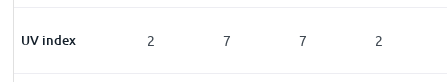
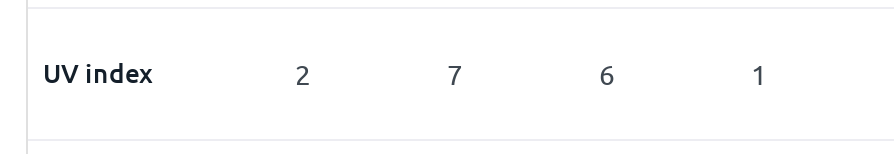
- 7
+ 6

- 2
+ 1
